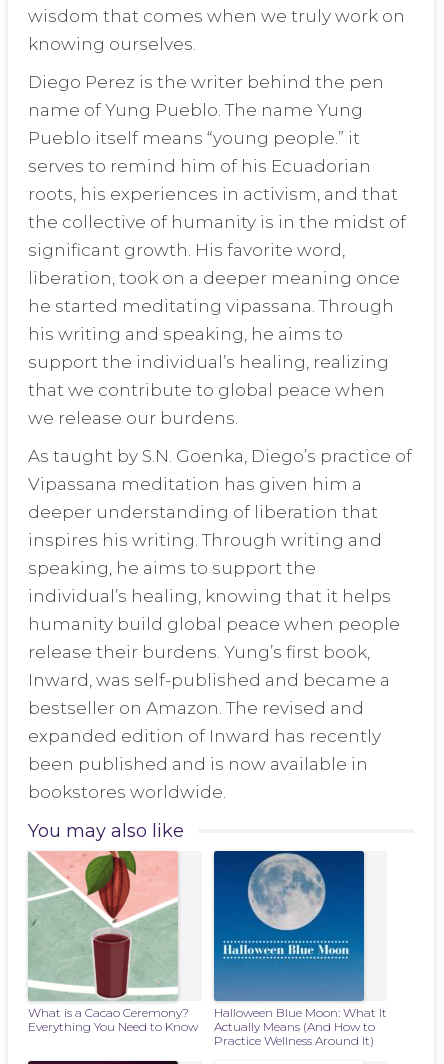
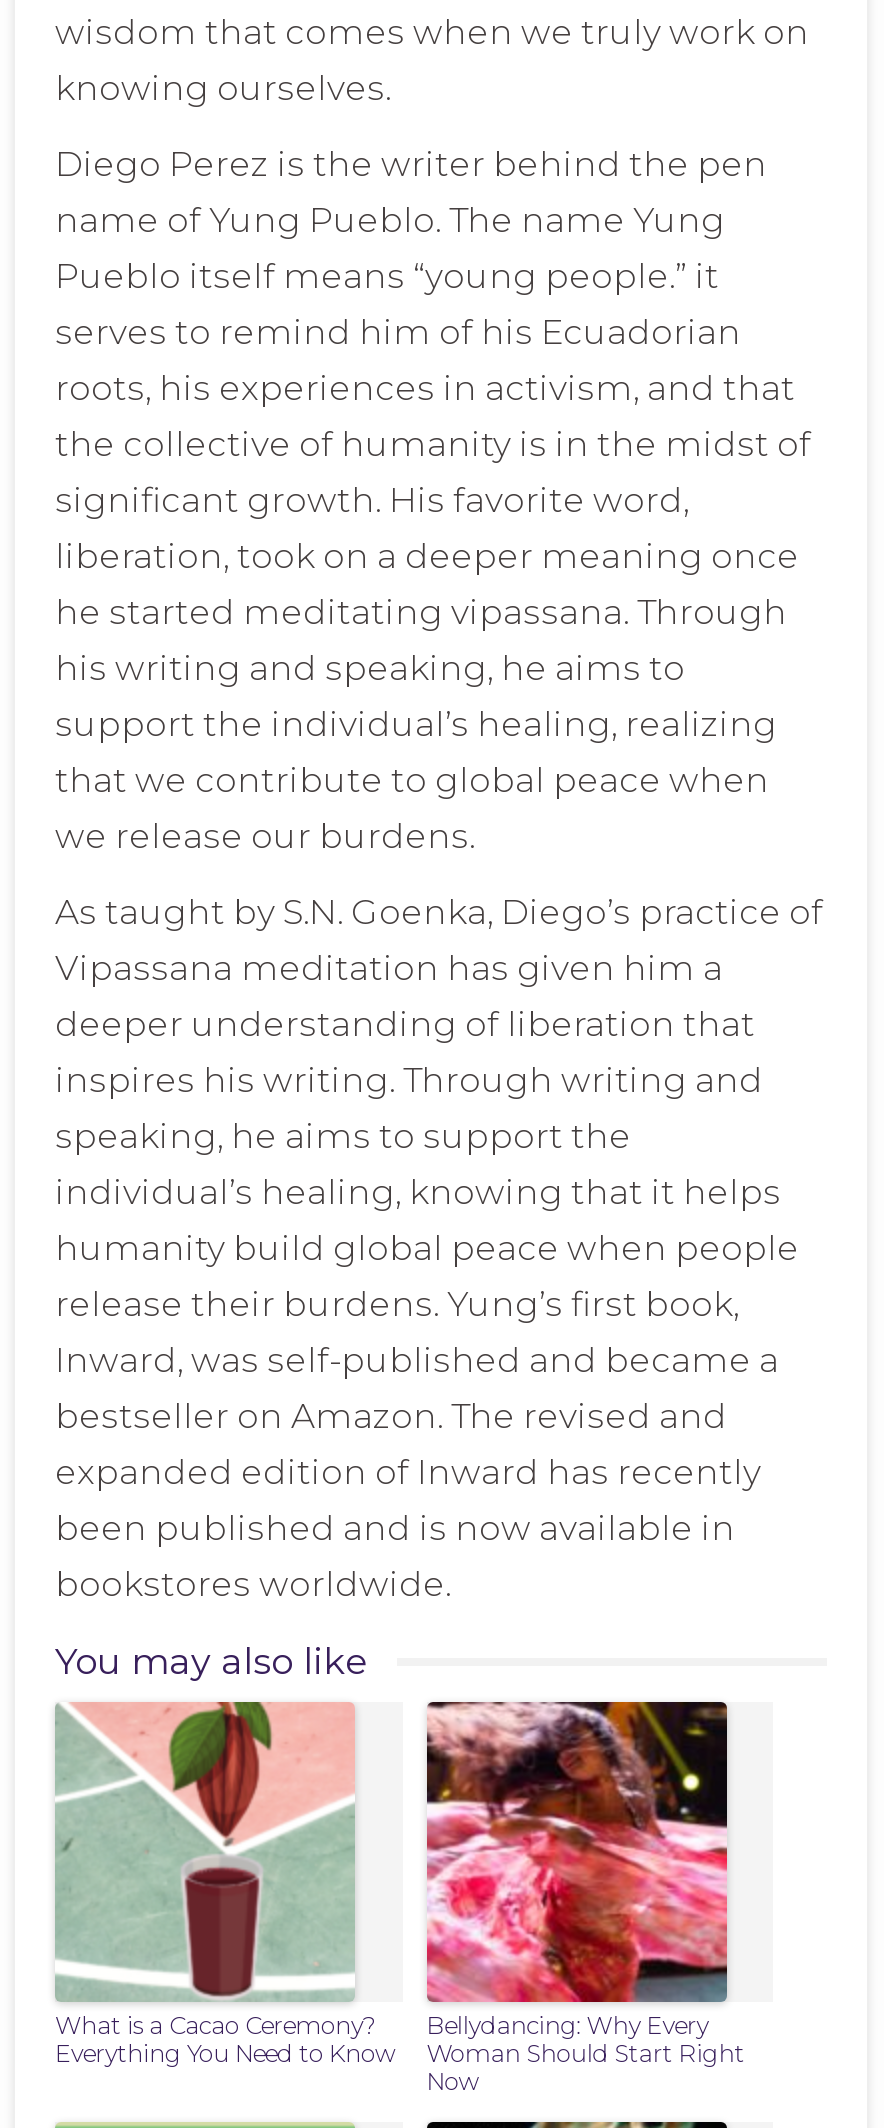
- [image]
- Halloween Blue Moon: What It
- Actually Means (And How to
- Practice Wellness Around It)
+ [image]
+ Bellydancing: Why Every
+ Woman Should Start Right
+ Now
